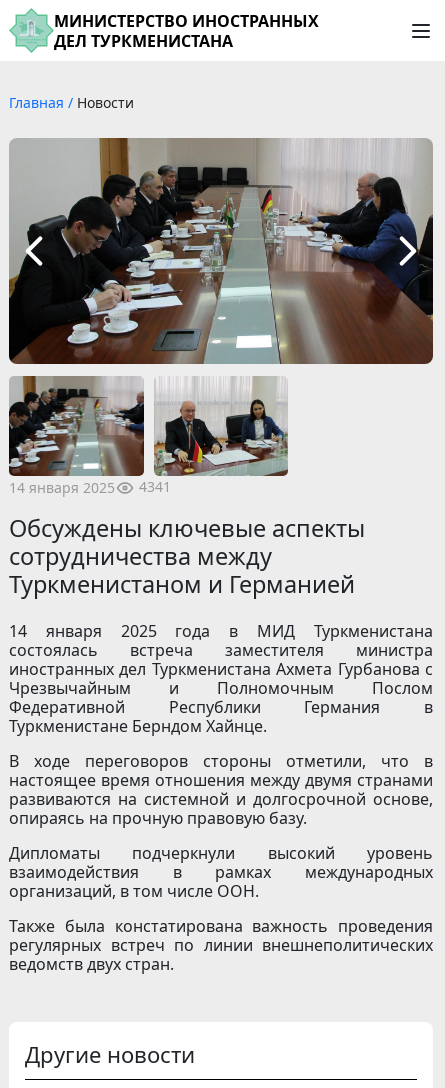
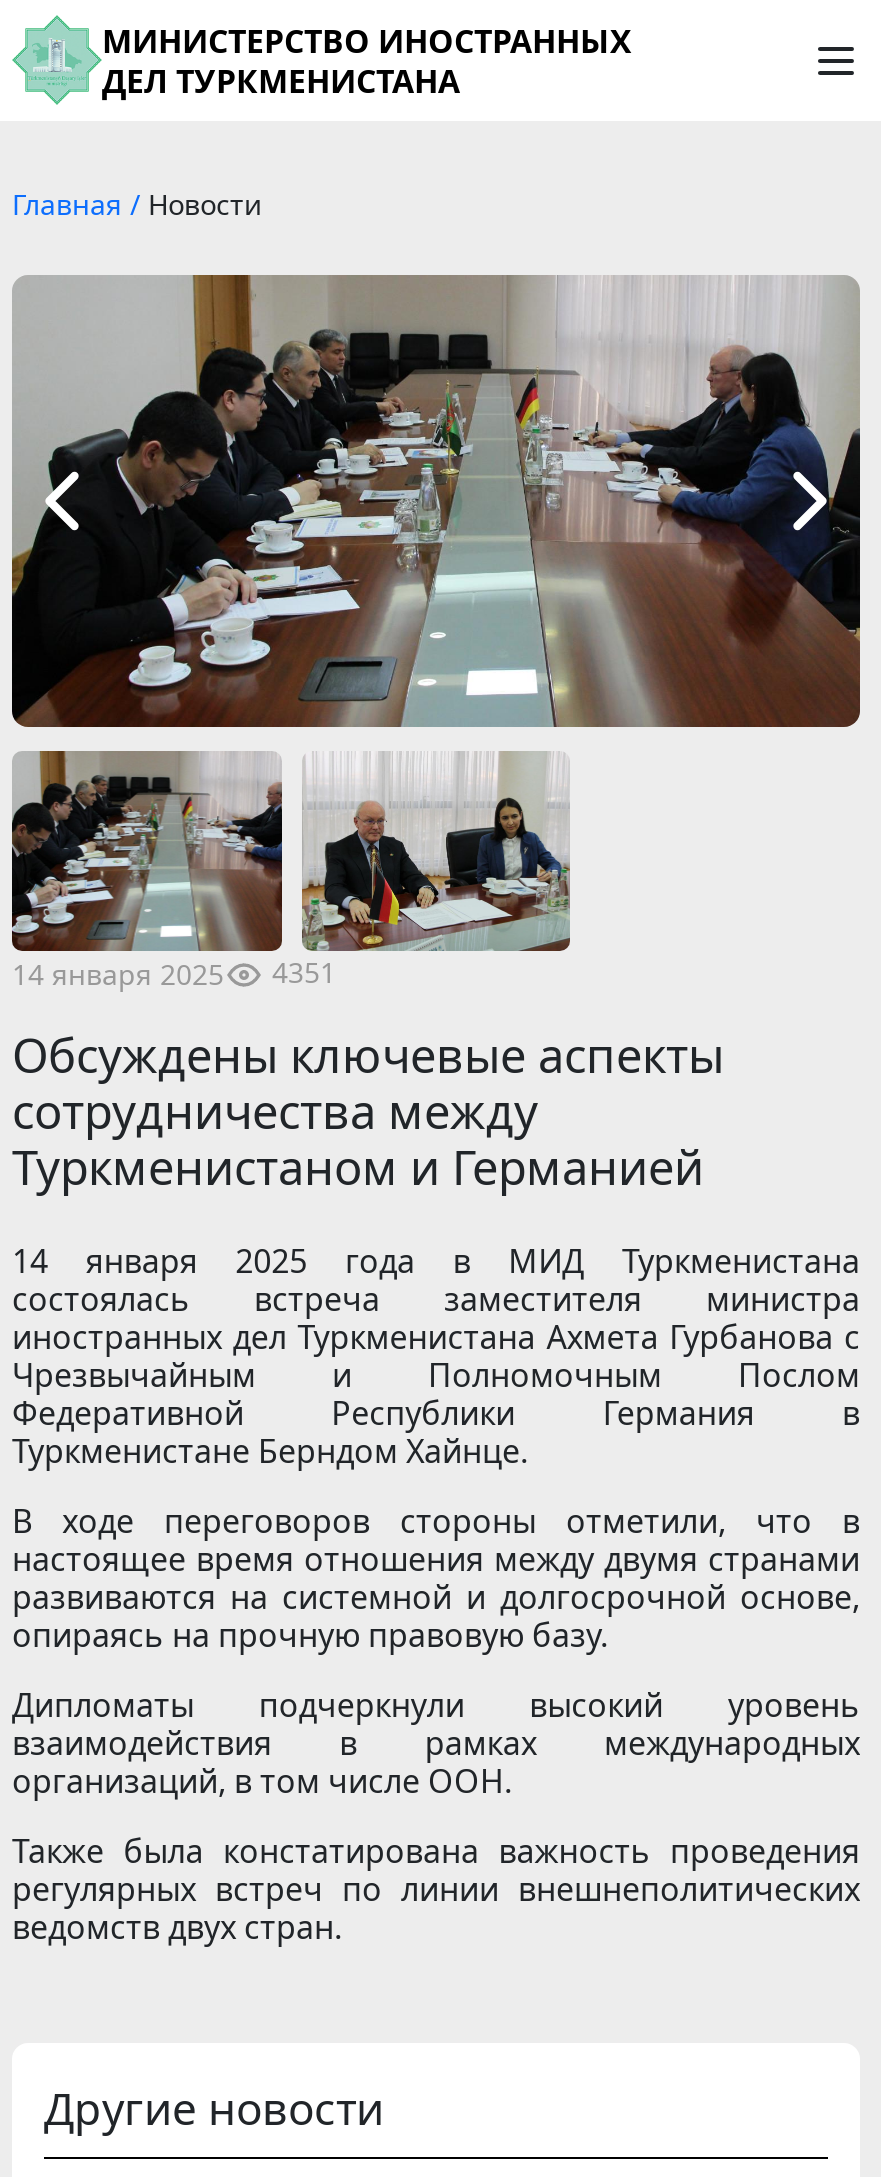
- 14 января 2025 4341
+ 14 января 2025 4351
